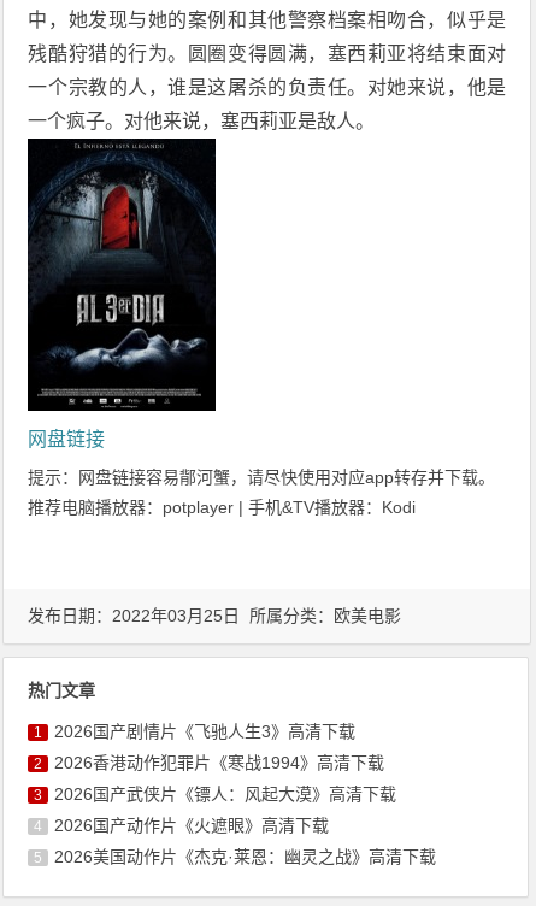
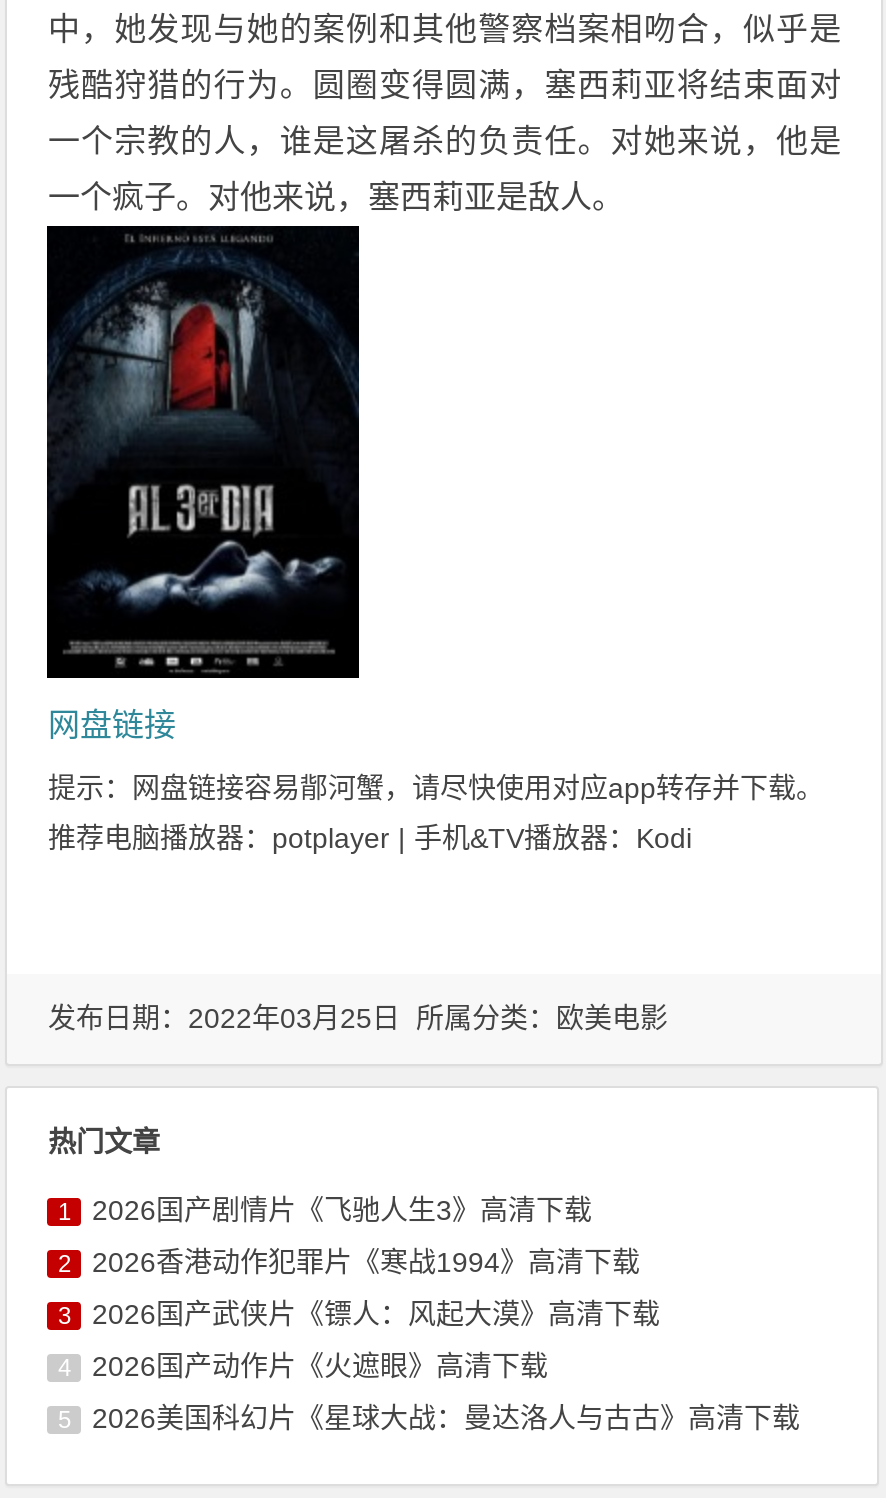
- 2026美国动作片《杰克·莱恩：幽灵之战》高清下载
+ 2026美国科幻片《星球大战：曼达洛人与古古》高清下载
